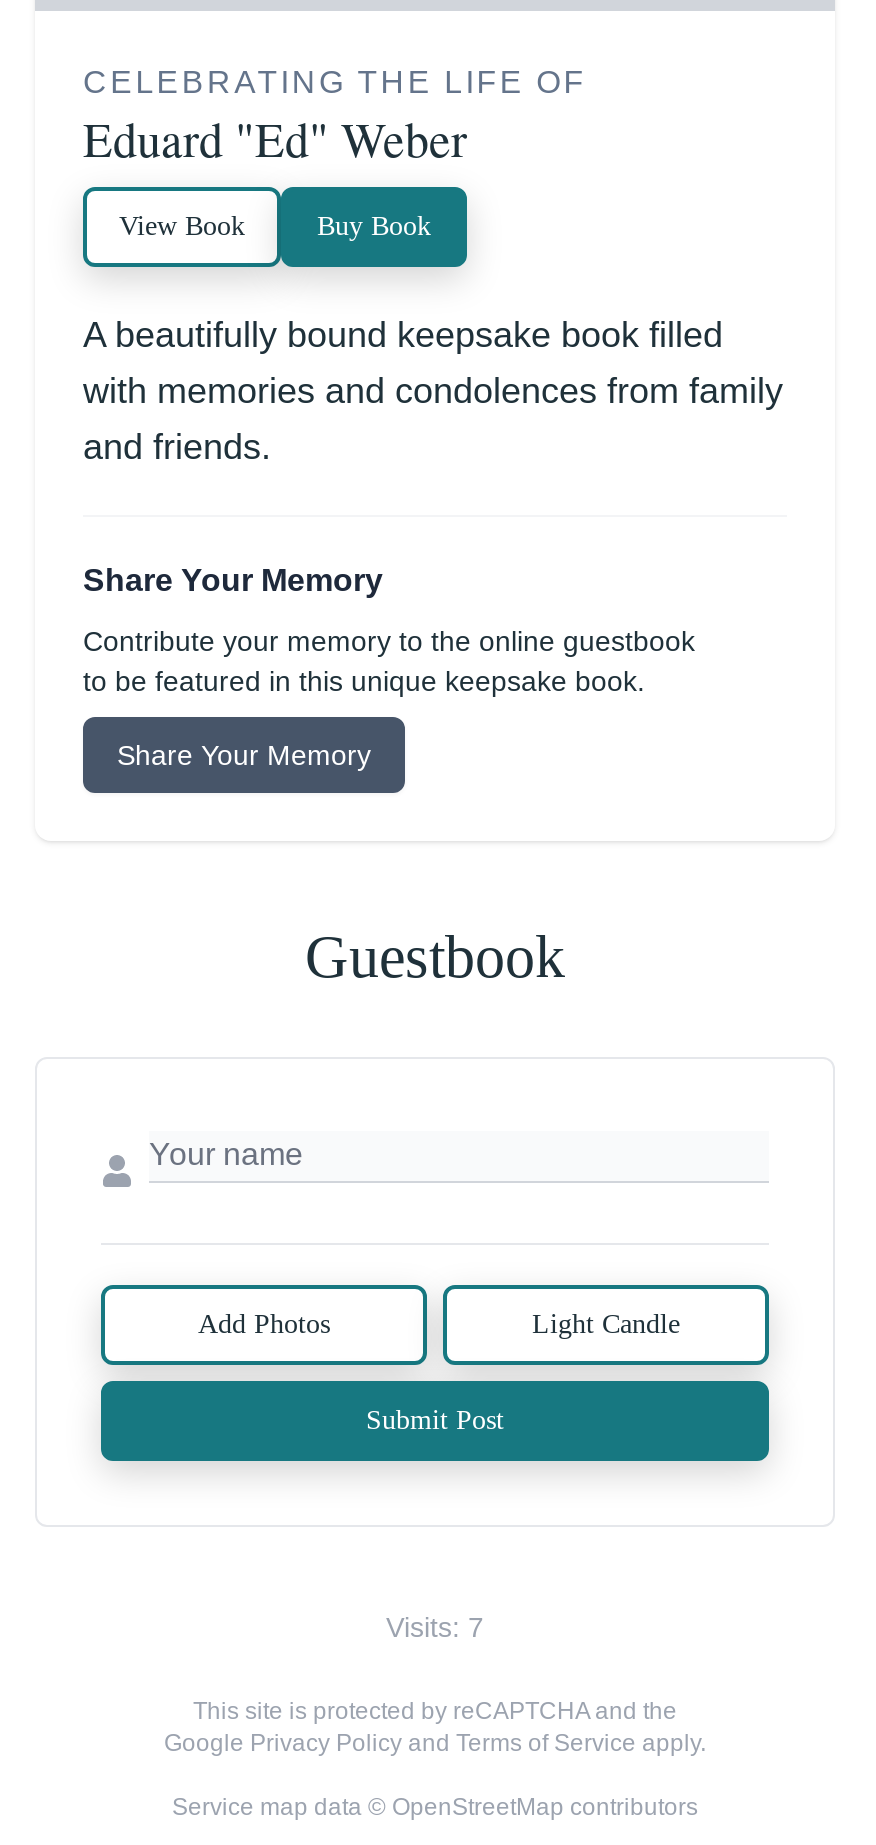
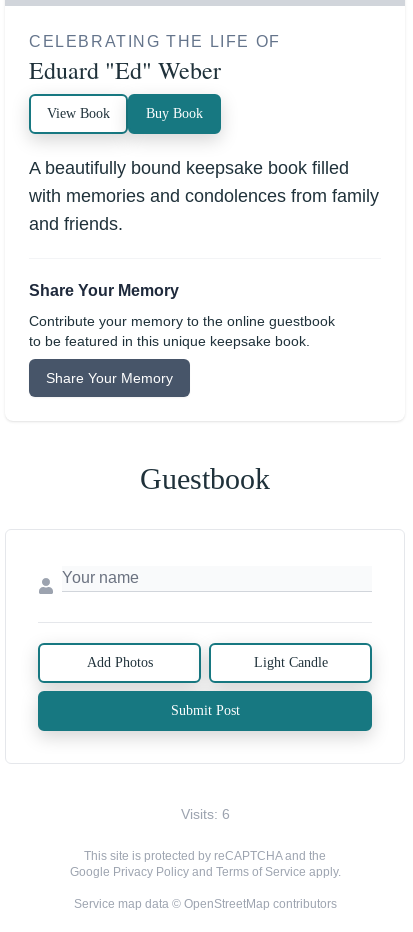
- Visits: 7
+ Visits: 6
